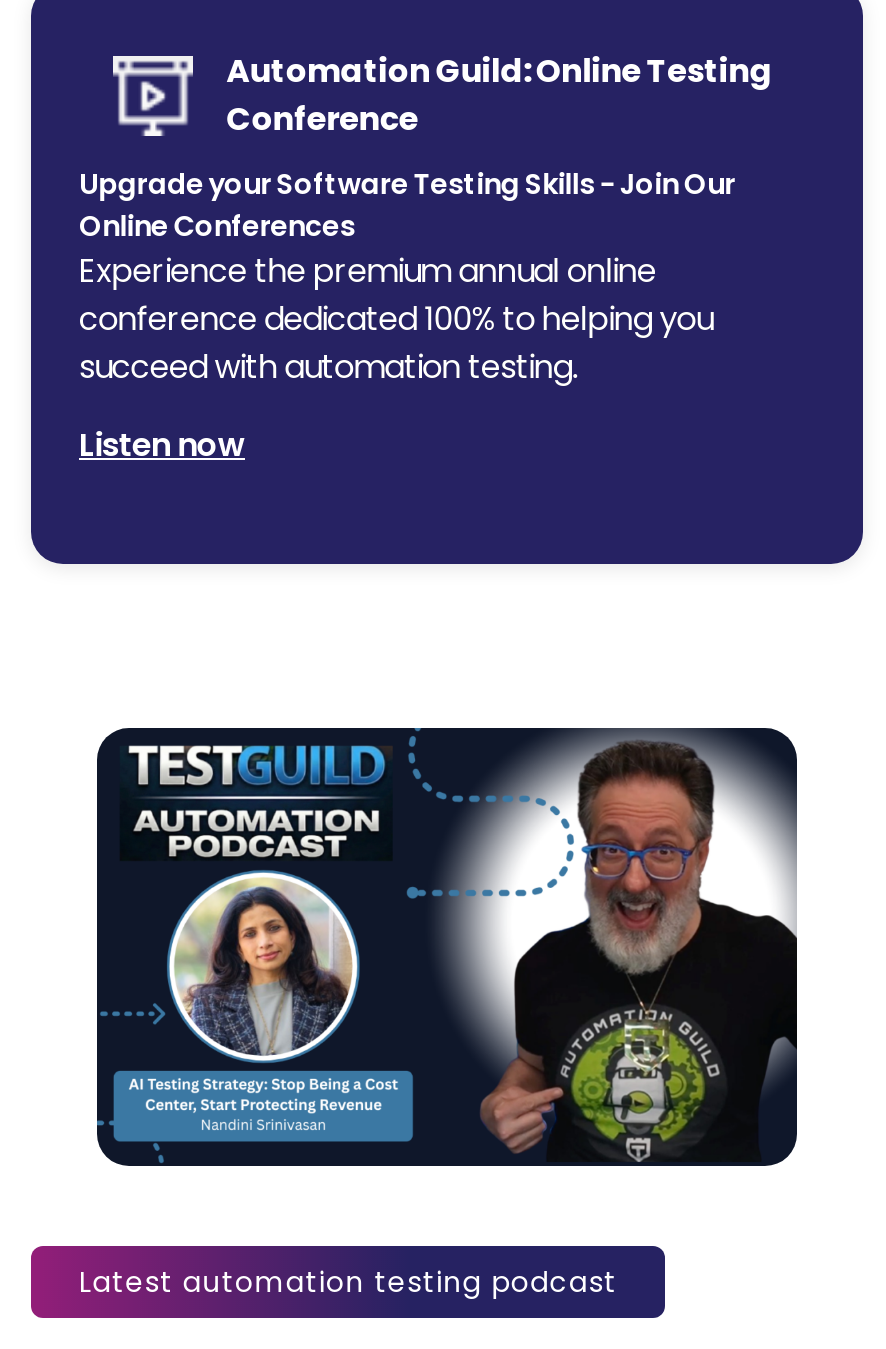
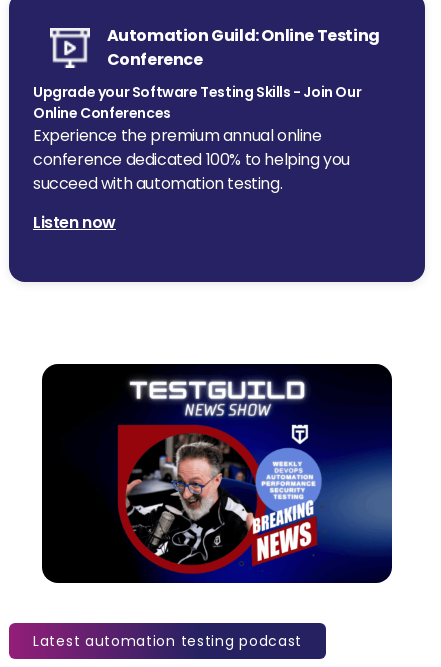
- [image]
+ [image]
